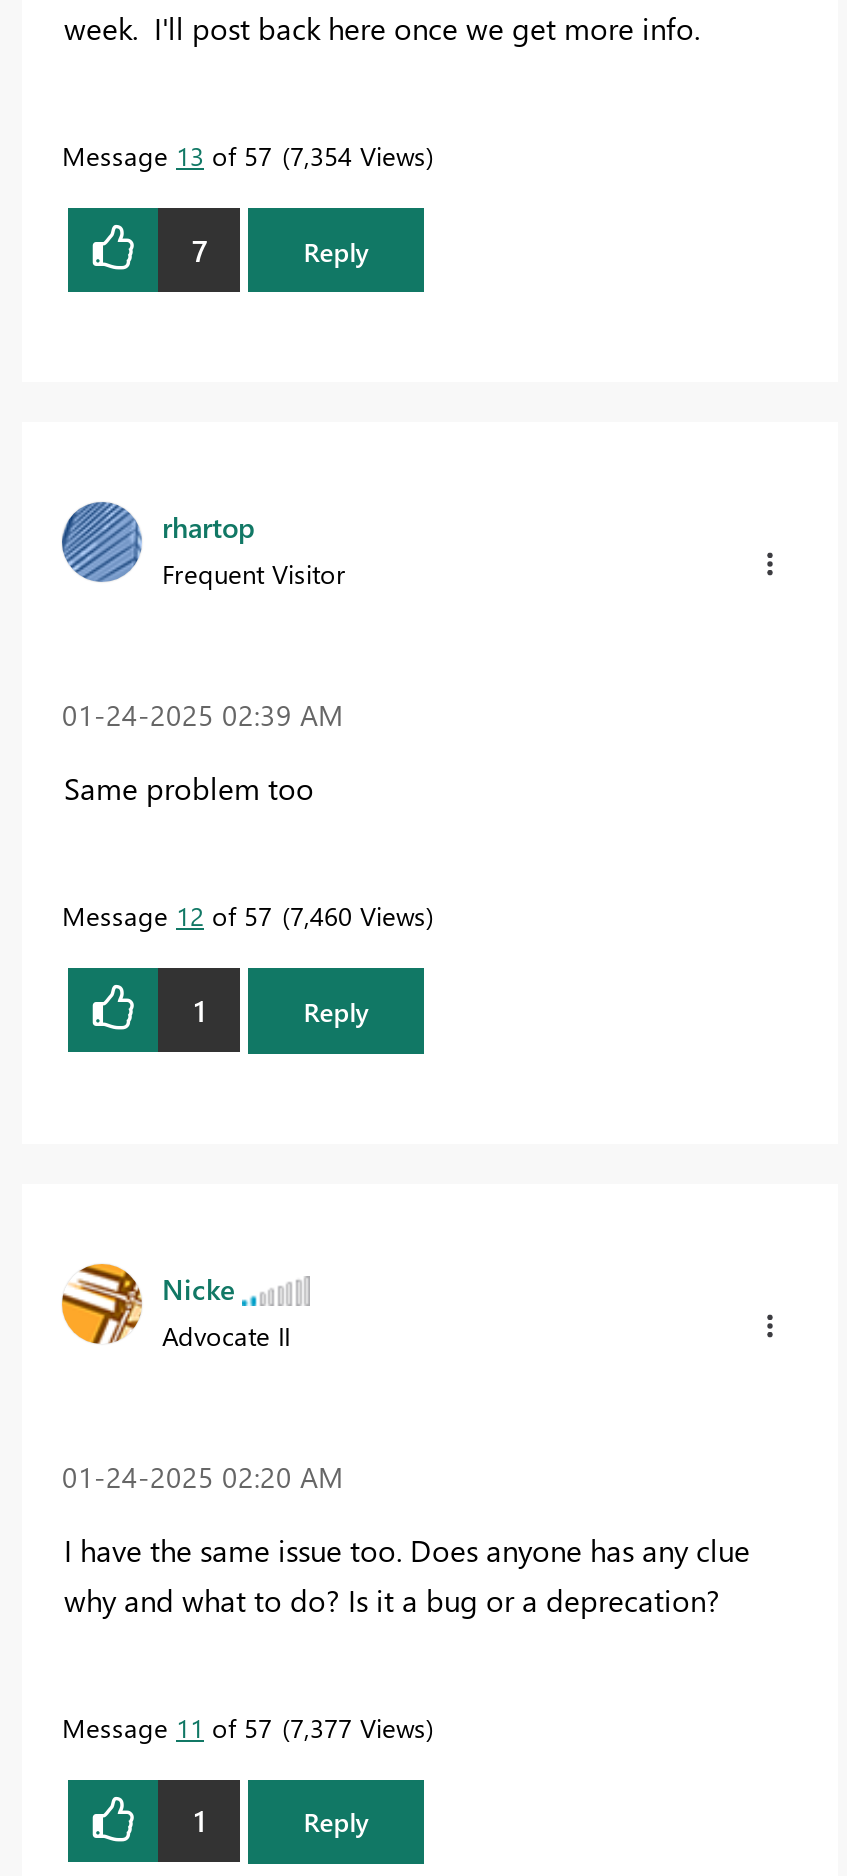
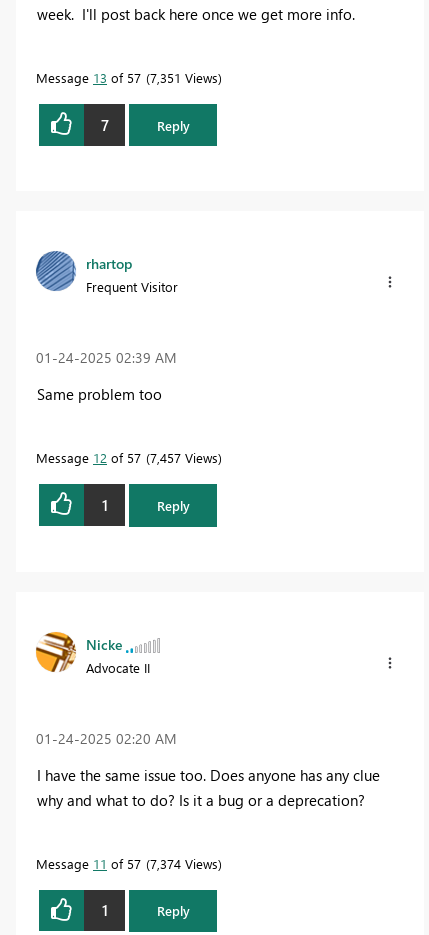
- Message 13 of 57 7,354 Views
+ Message 13 of 57 7,351 Views

- Message 12 of 57 7,460 Views
+ Message 12 of 57 7,457 Views

- Message 11 of 57 7,377 Views
+ Message 11 of 57 7,374 Views
